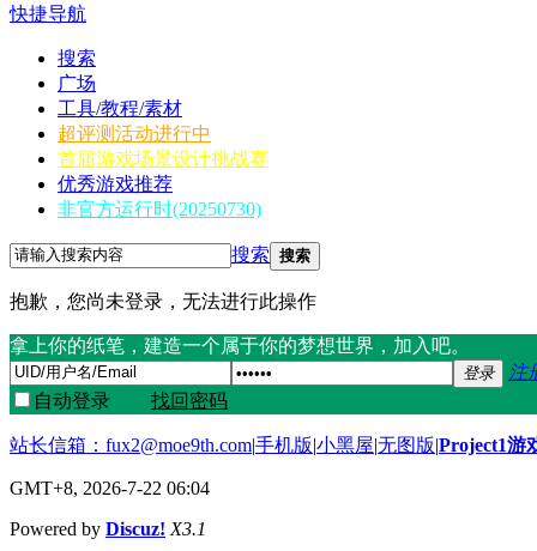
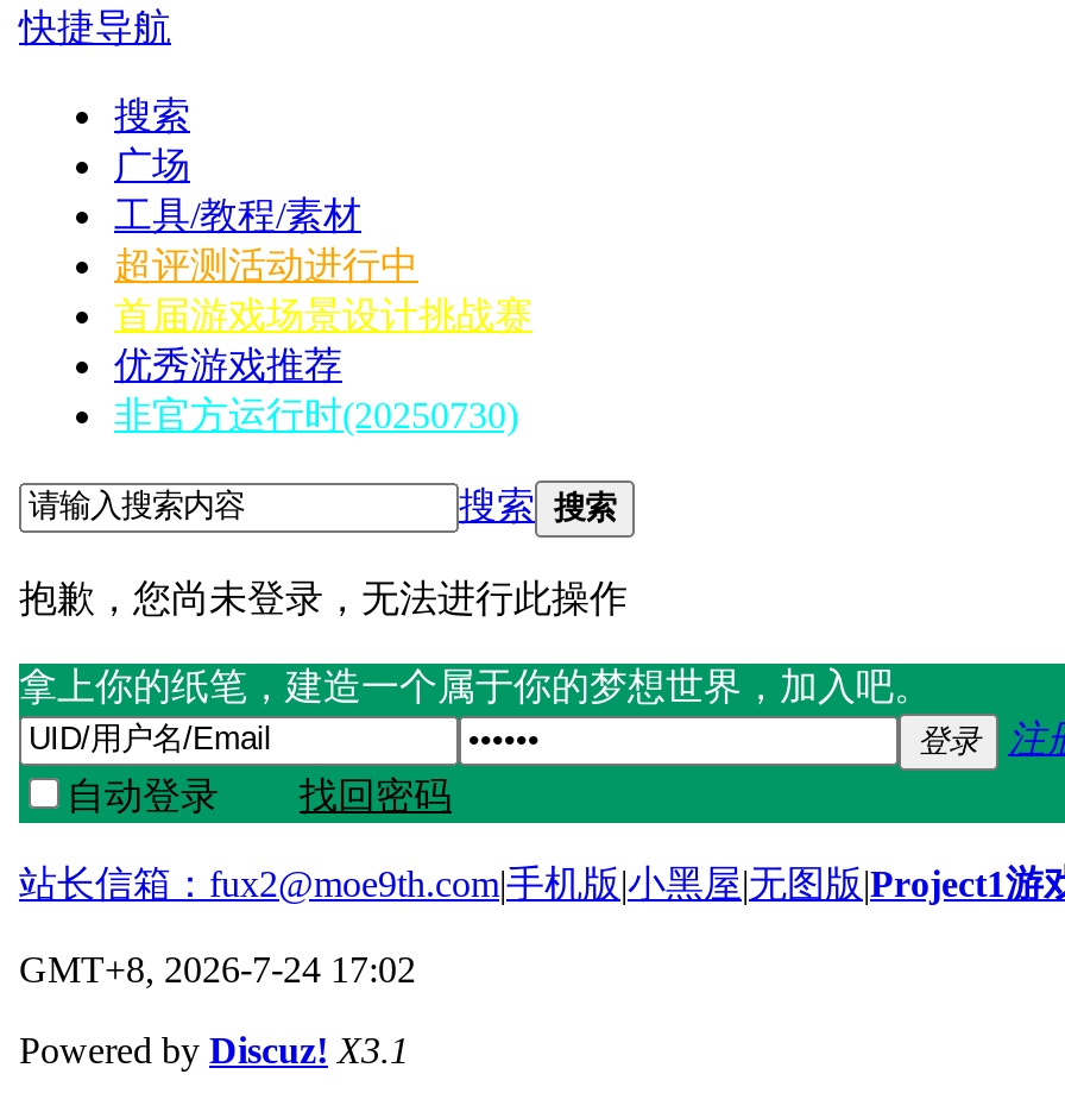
- GMT+8, 2026-7-22 06:04
+ GMT+8, 2026-7-24 17:02
